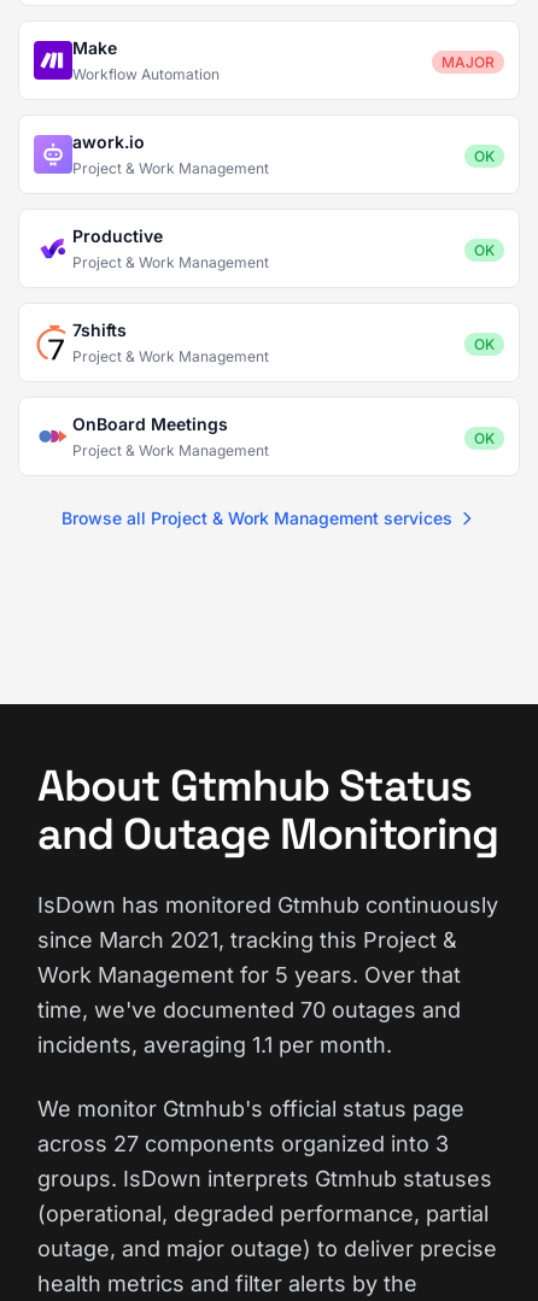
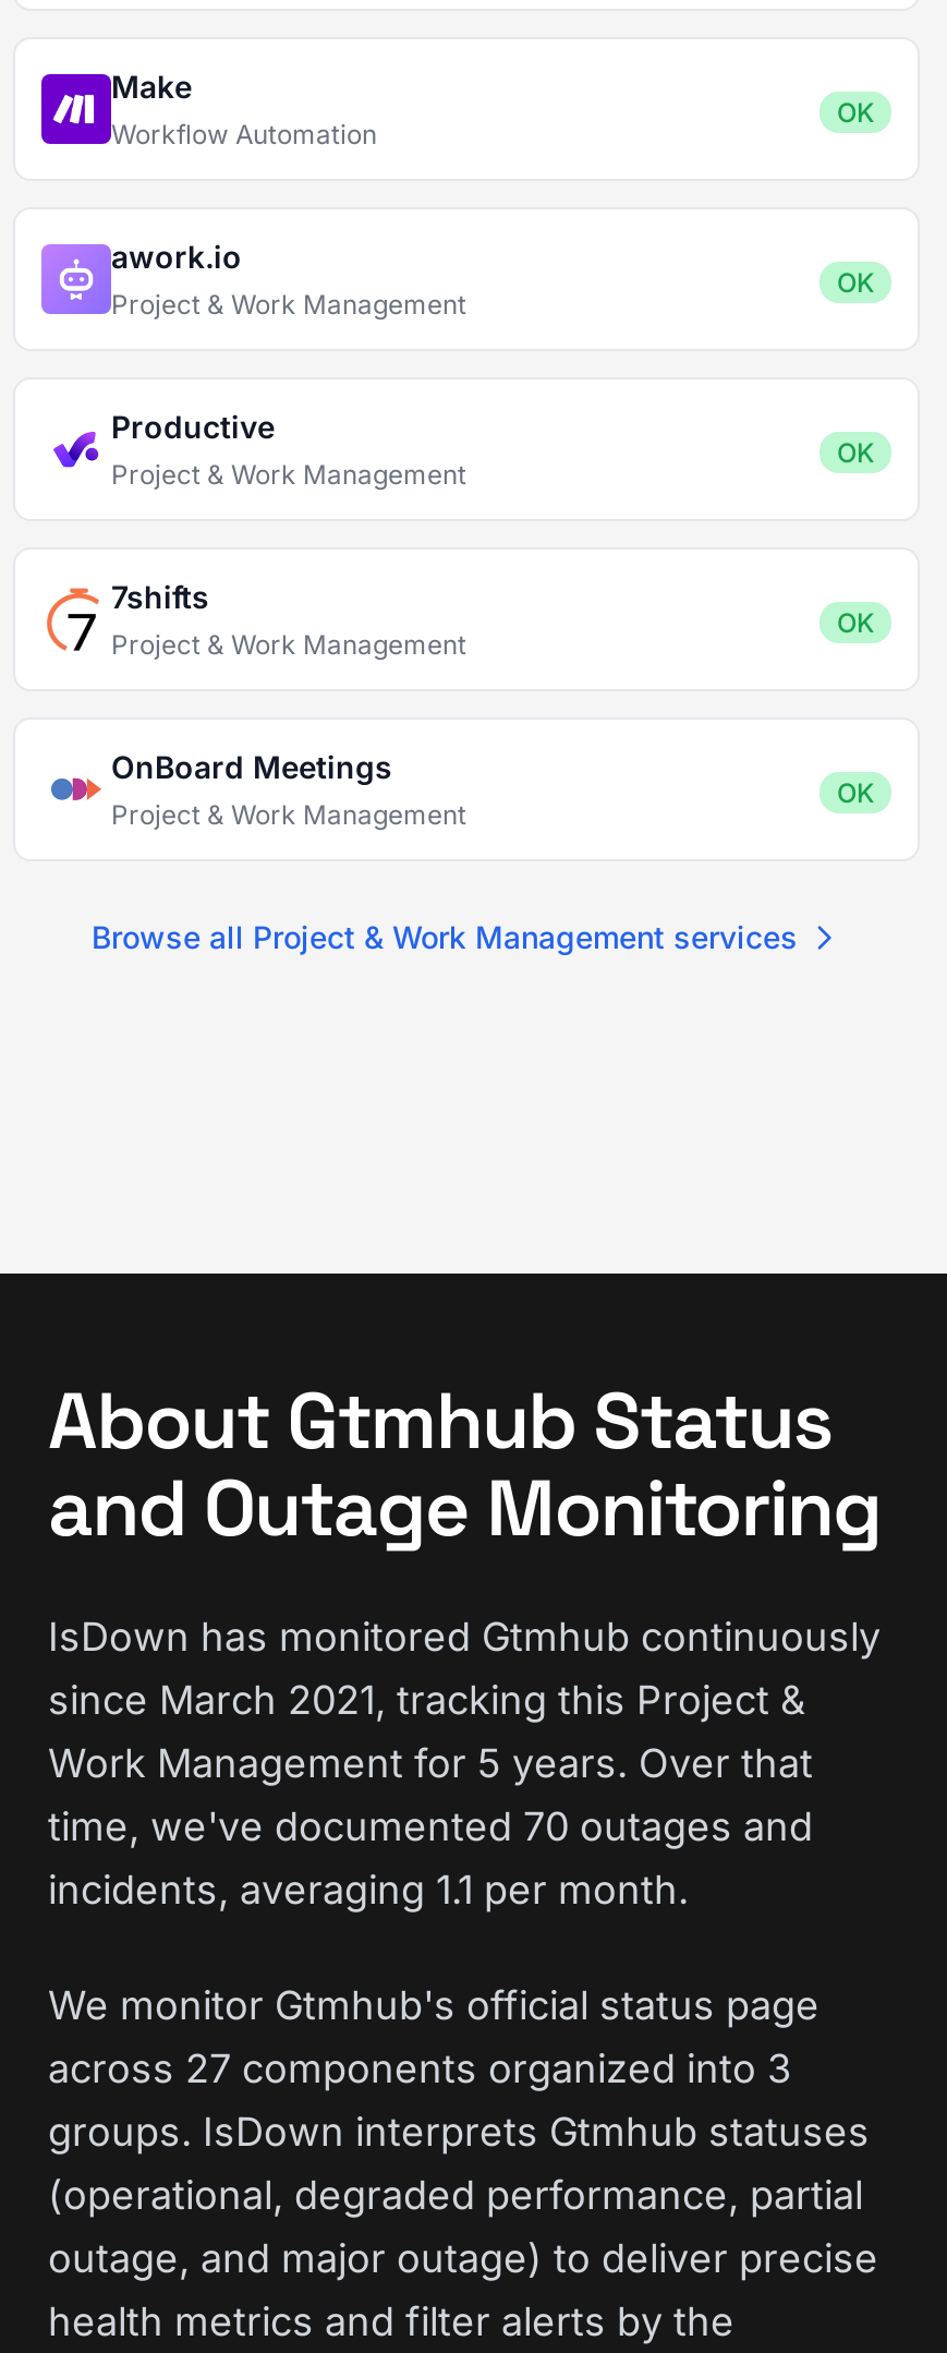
- MAJOR
+ OK
